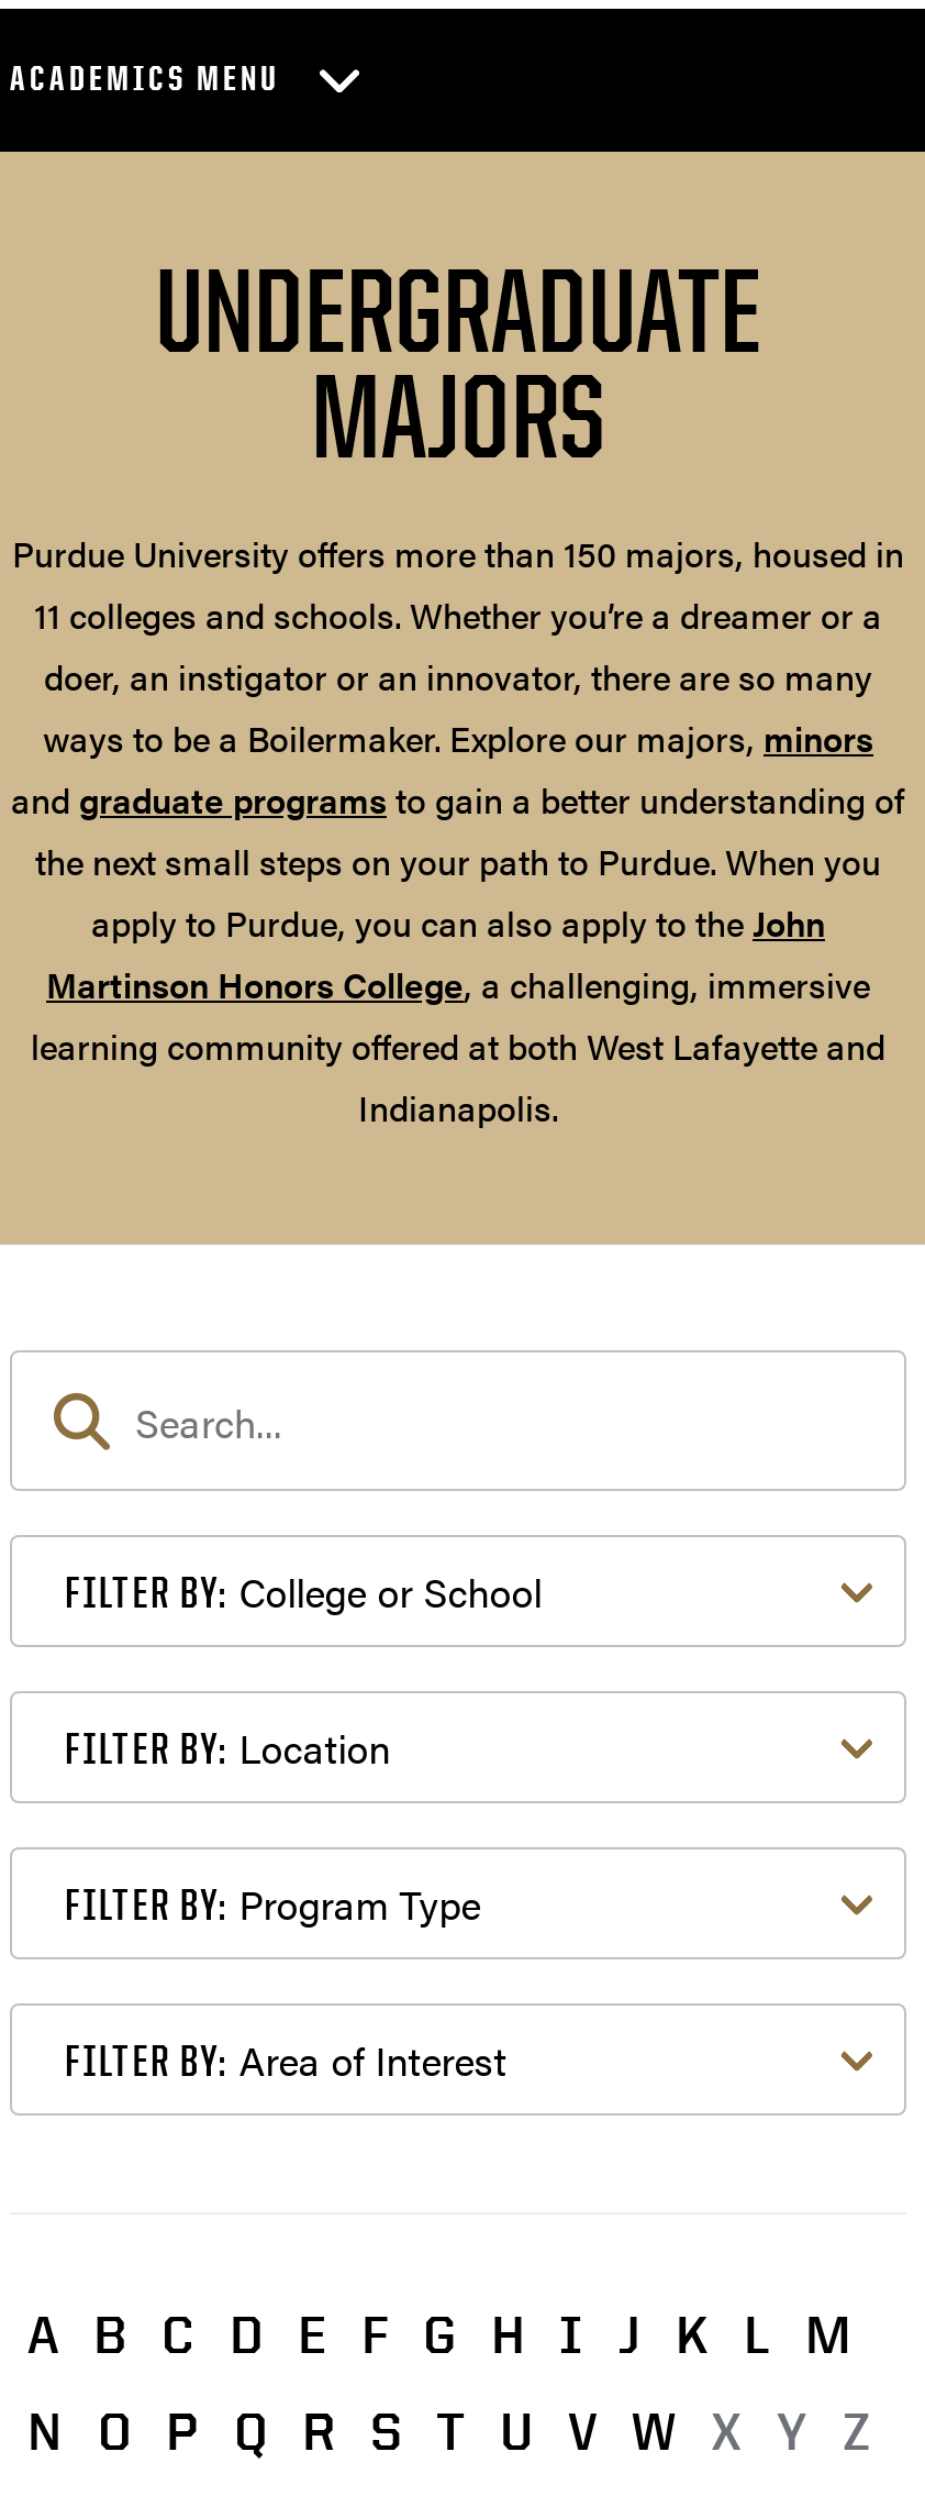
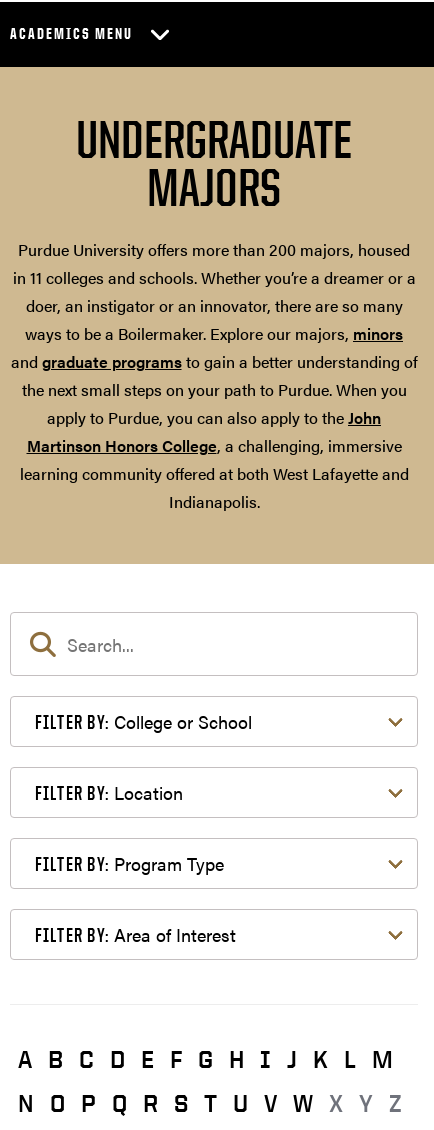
- Purdue University offers more than 150 majors, housed in
- 11 colleges and schools. Whether you’re a dreamer or a
+ Purdue University offers more than 200 majors, housed
+ in 11 colleges and schools. Whether you’re a dreamer or a
